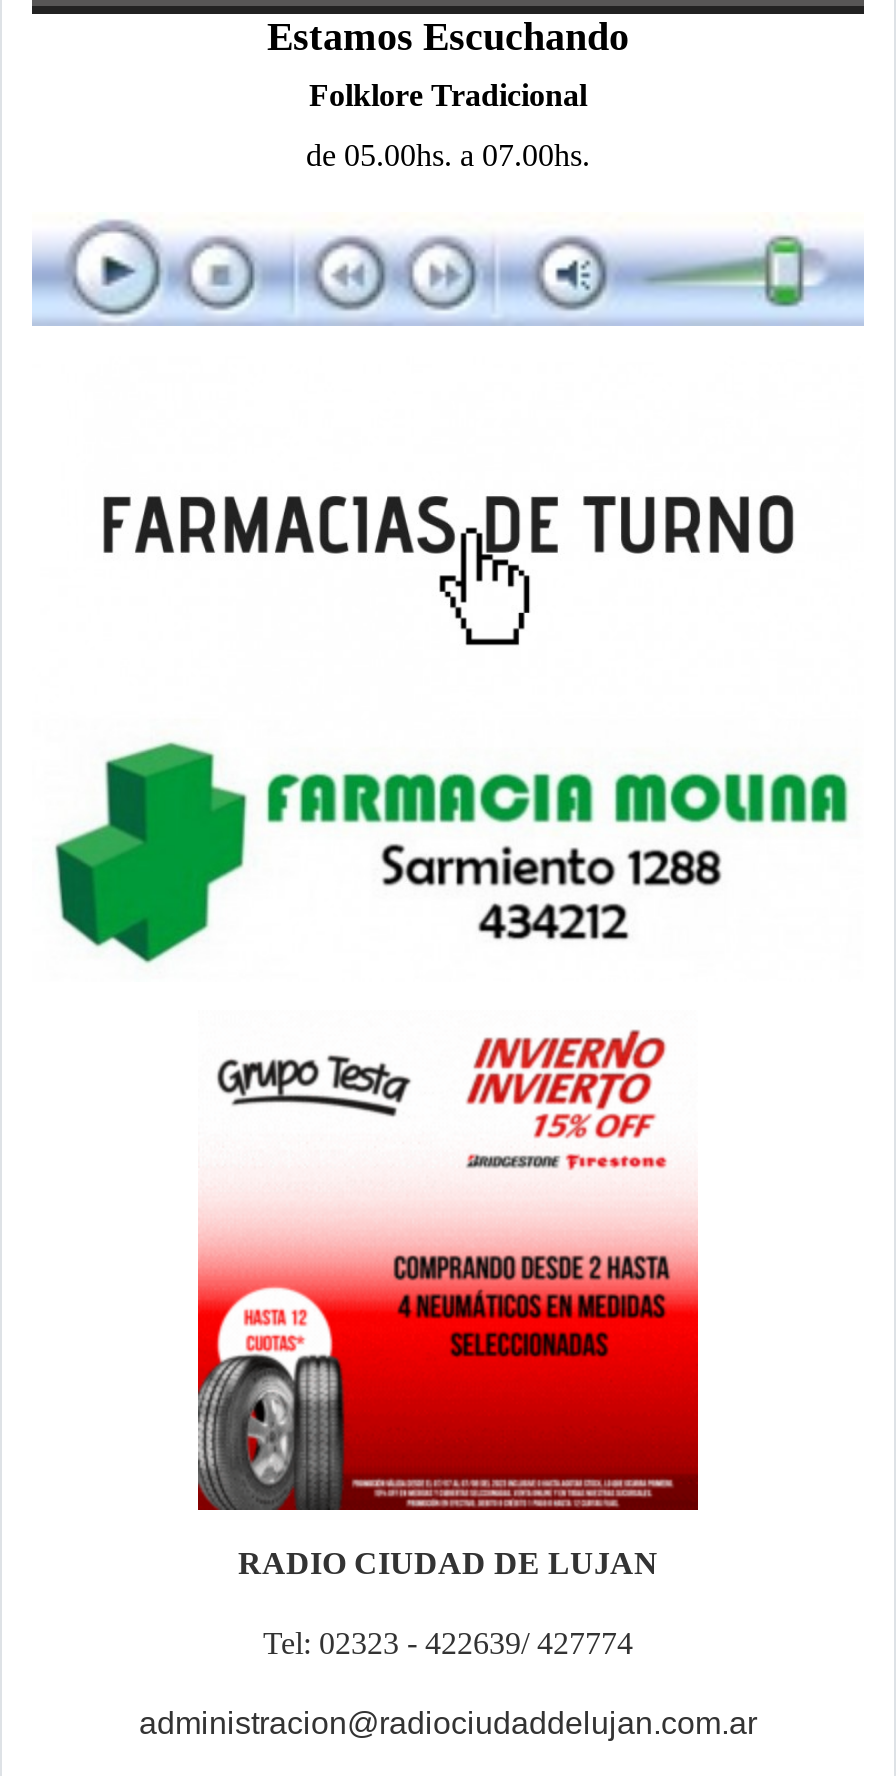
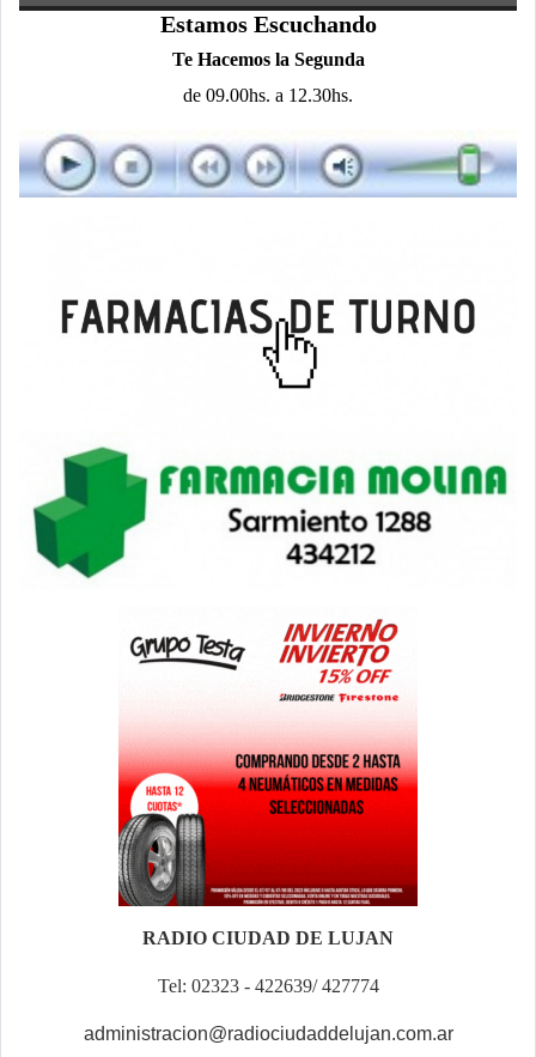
- Folklore Tradicional
+ Te Hacemos la Segunda

- de 05.00hs. a 07.00hs.
+ de 09.00hs. a 12.30hs.
